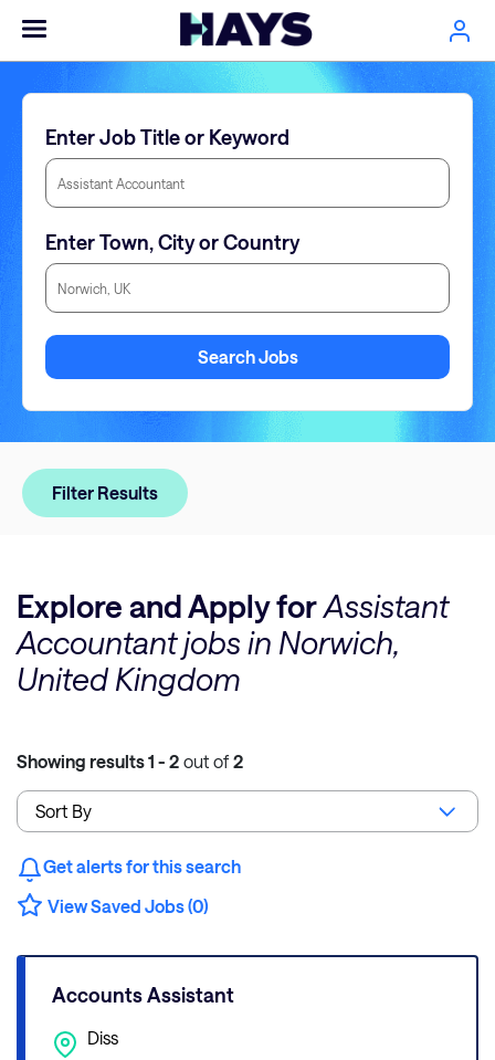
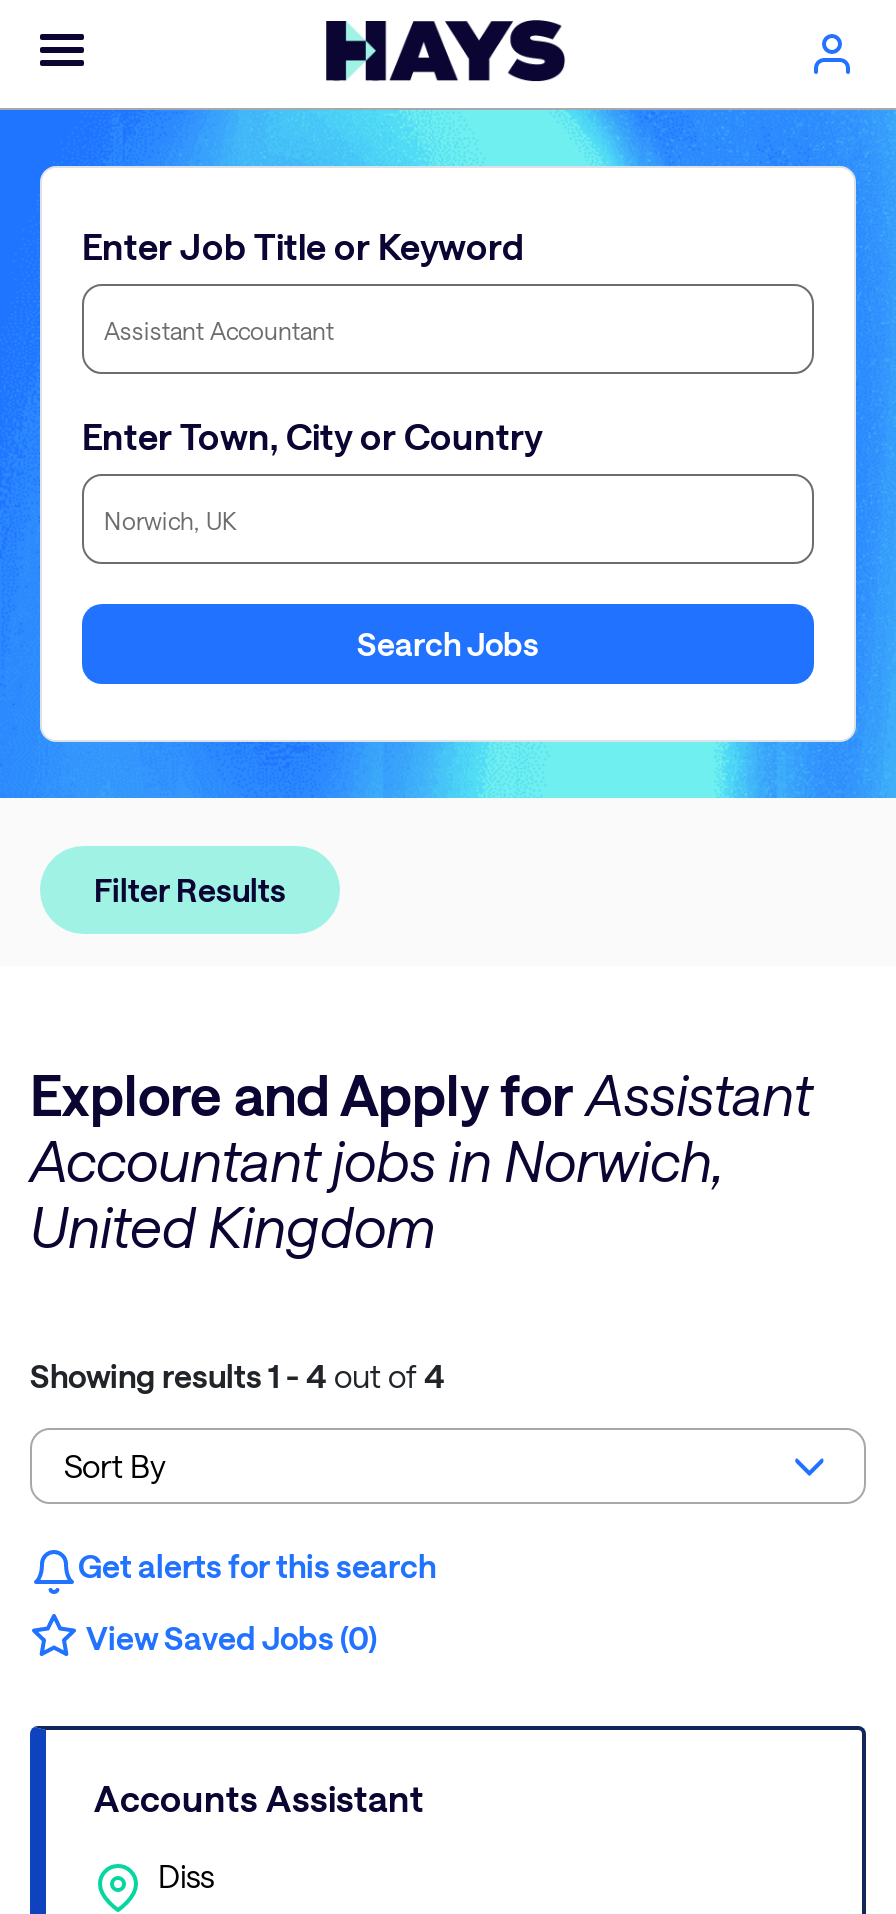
- Showing results 1 - 2 out of 2
+ Showing results 1 - 4 out of 4
